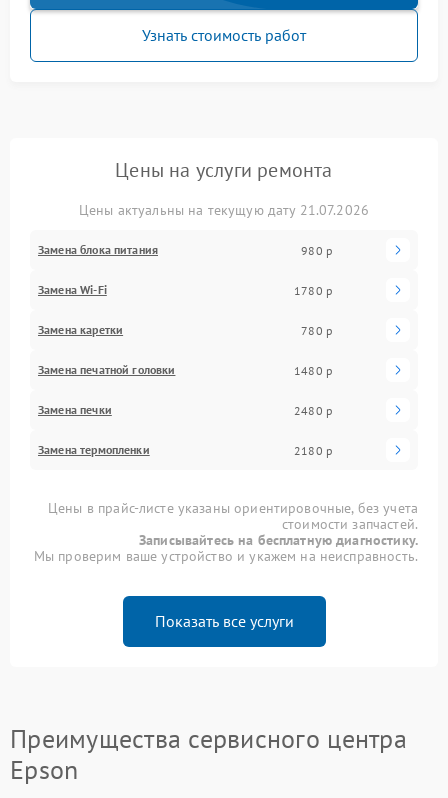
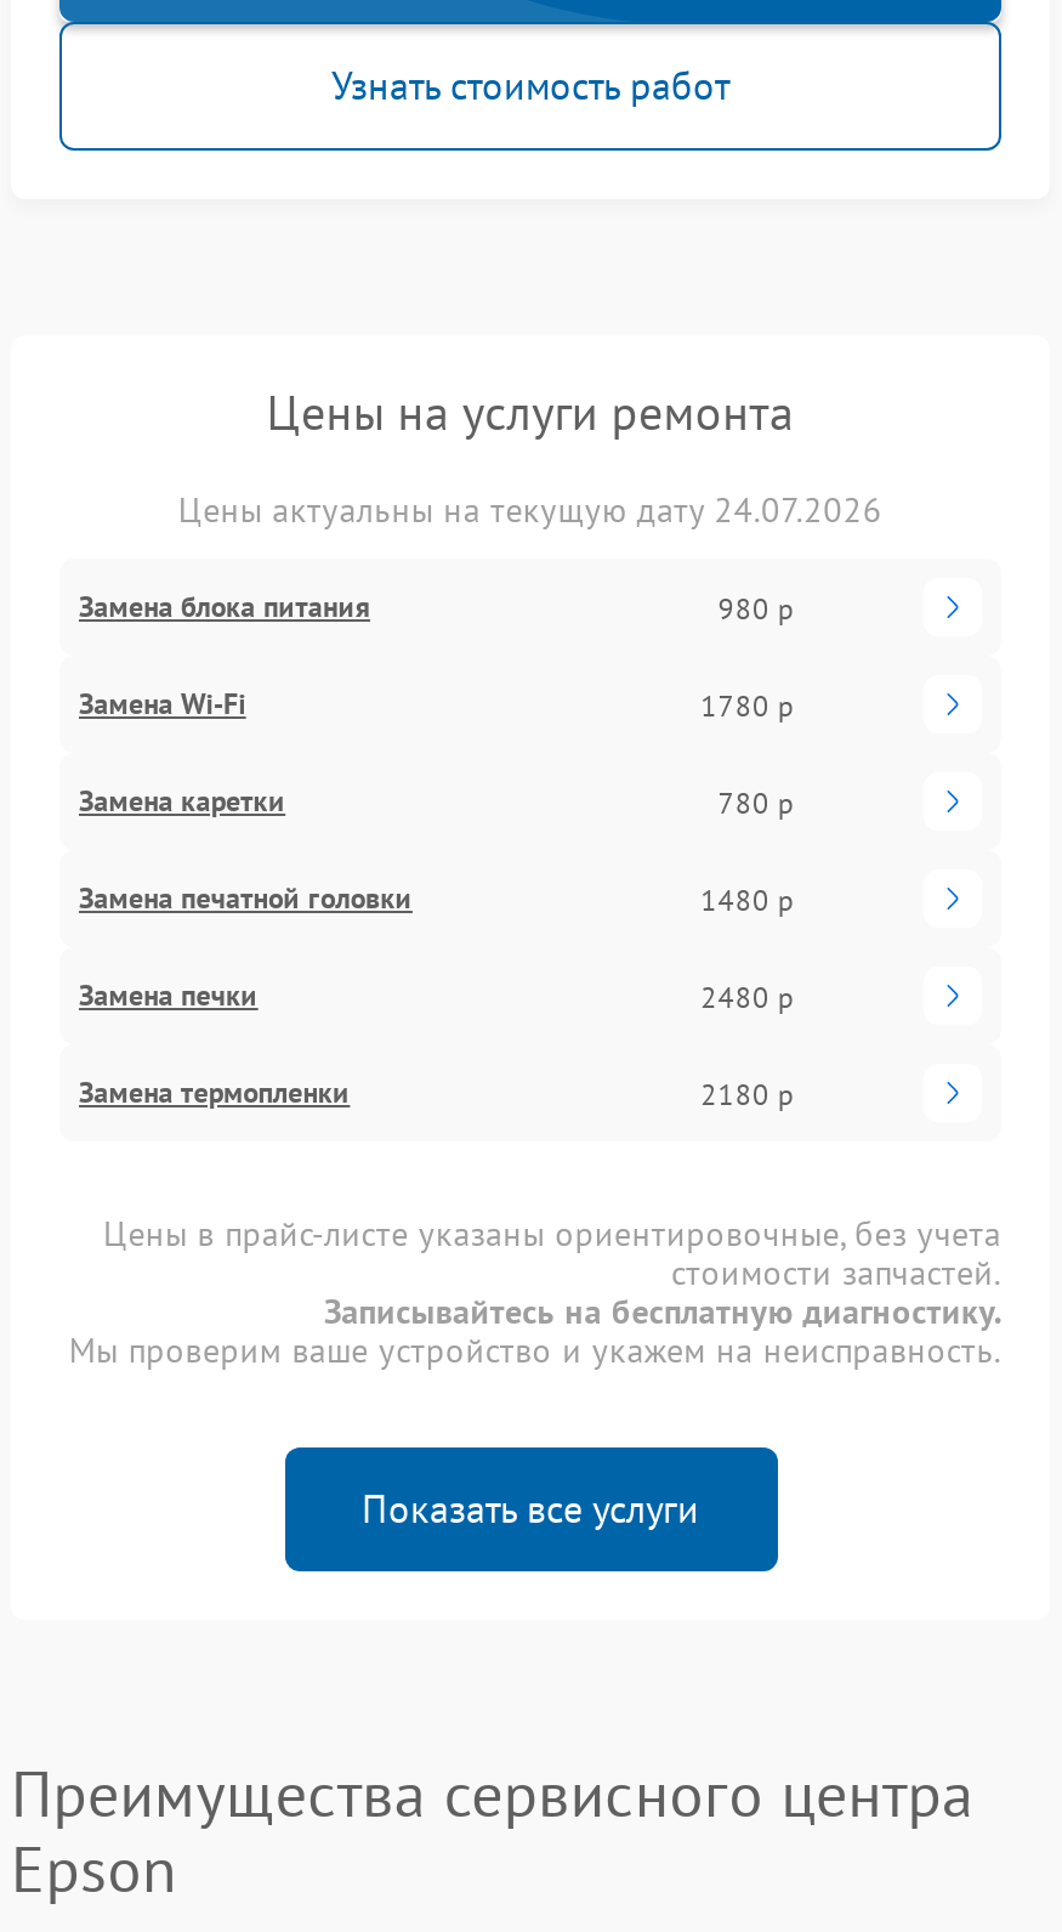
- Цены актуальны на текущую дату 21.07.2026
+ Цены актуальны на текущую дату 24.07.2026
